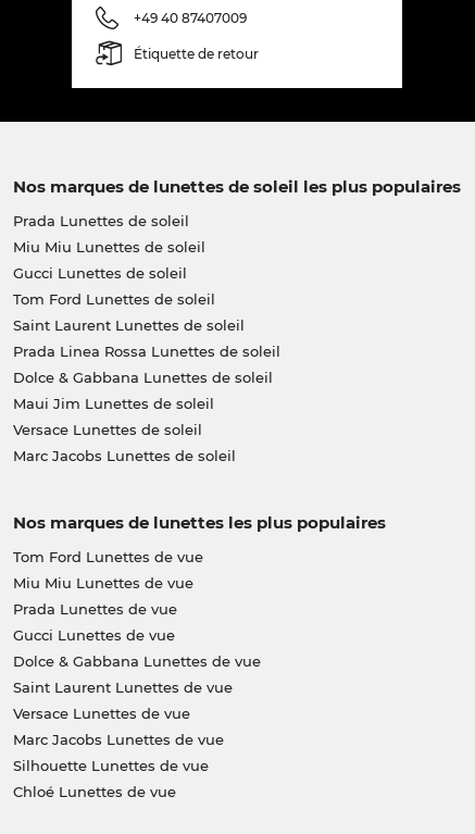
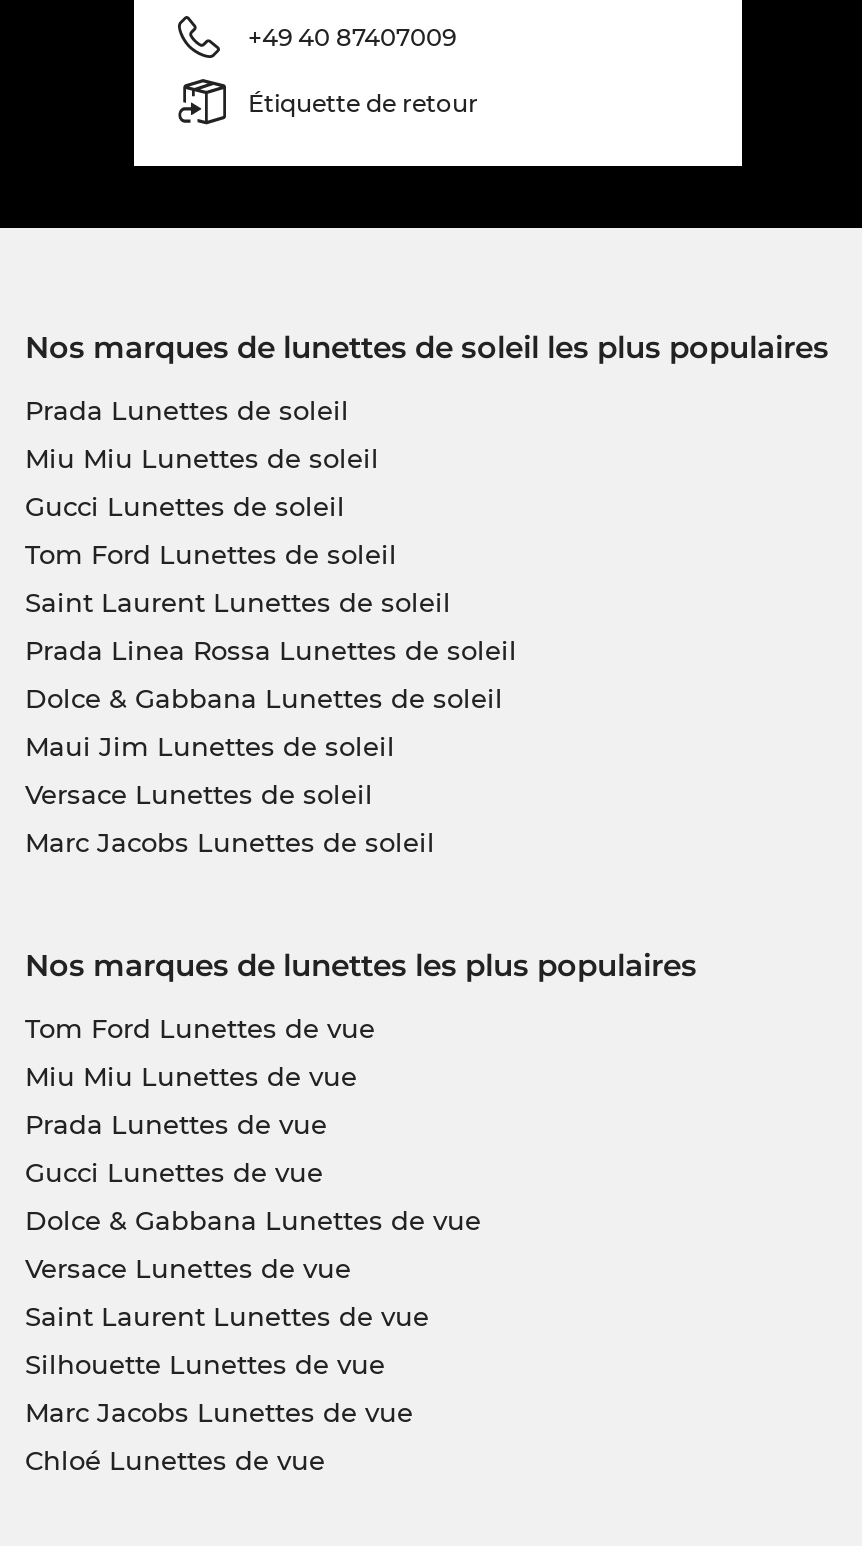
moved down: Saint Laurent Lunettes de vue

moved up: Versace Lunettes de vue

moved down: Marc Jacobs Lunettes de vue

moved up: Silhouette Lunettes de vue
